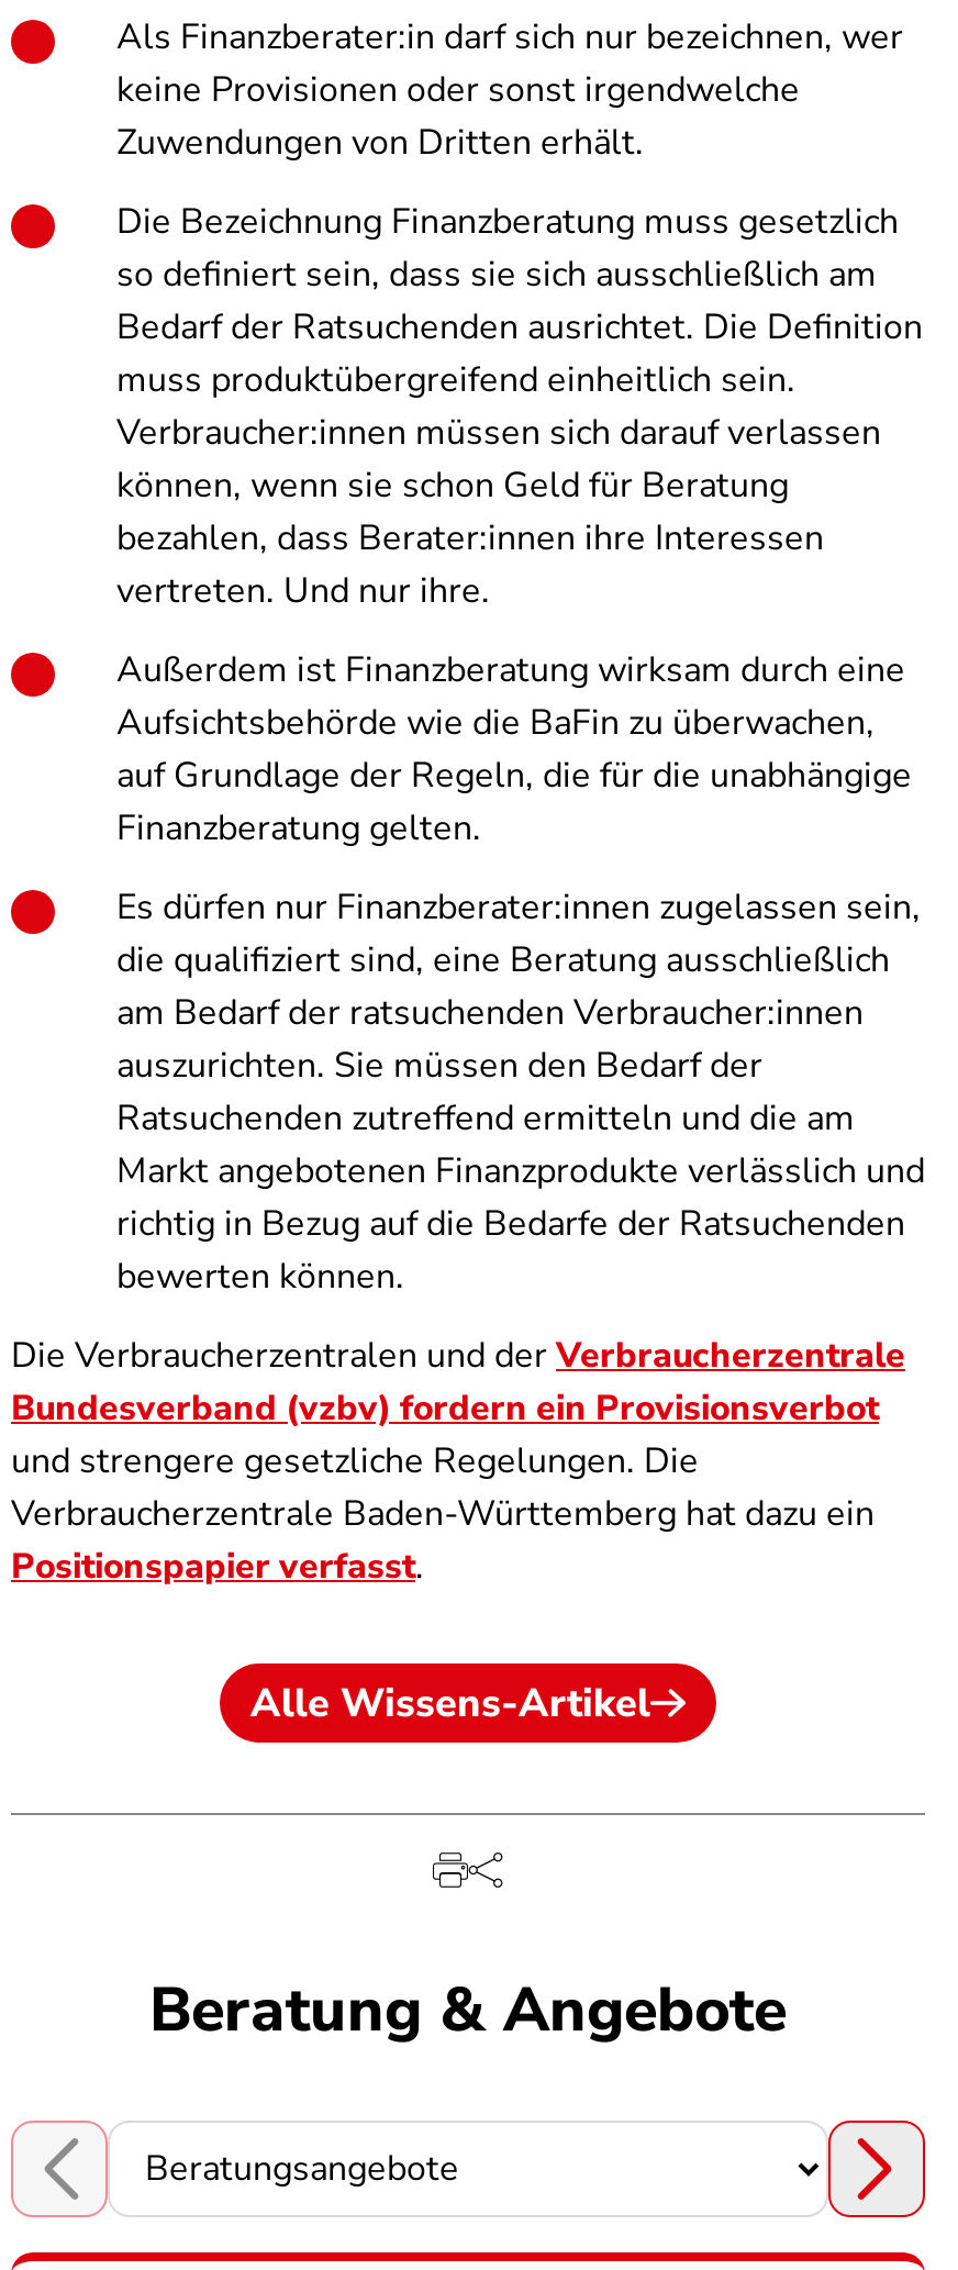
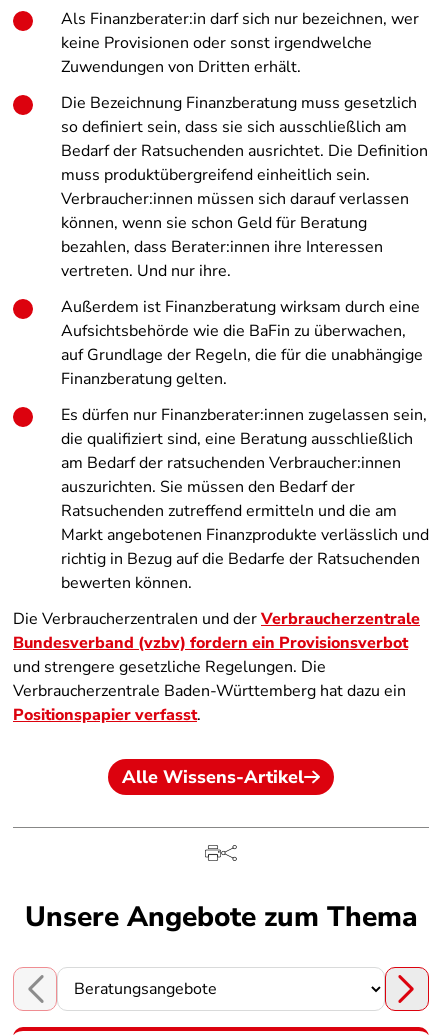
- Beratung & Angebote
+ Unsere Angebote zum Thema
